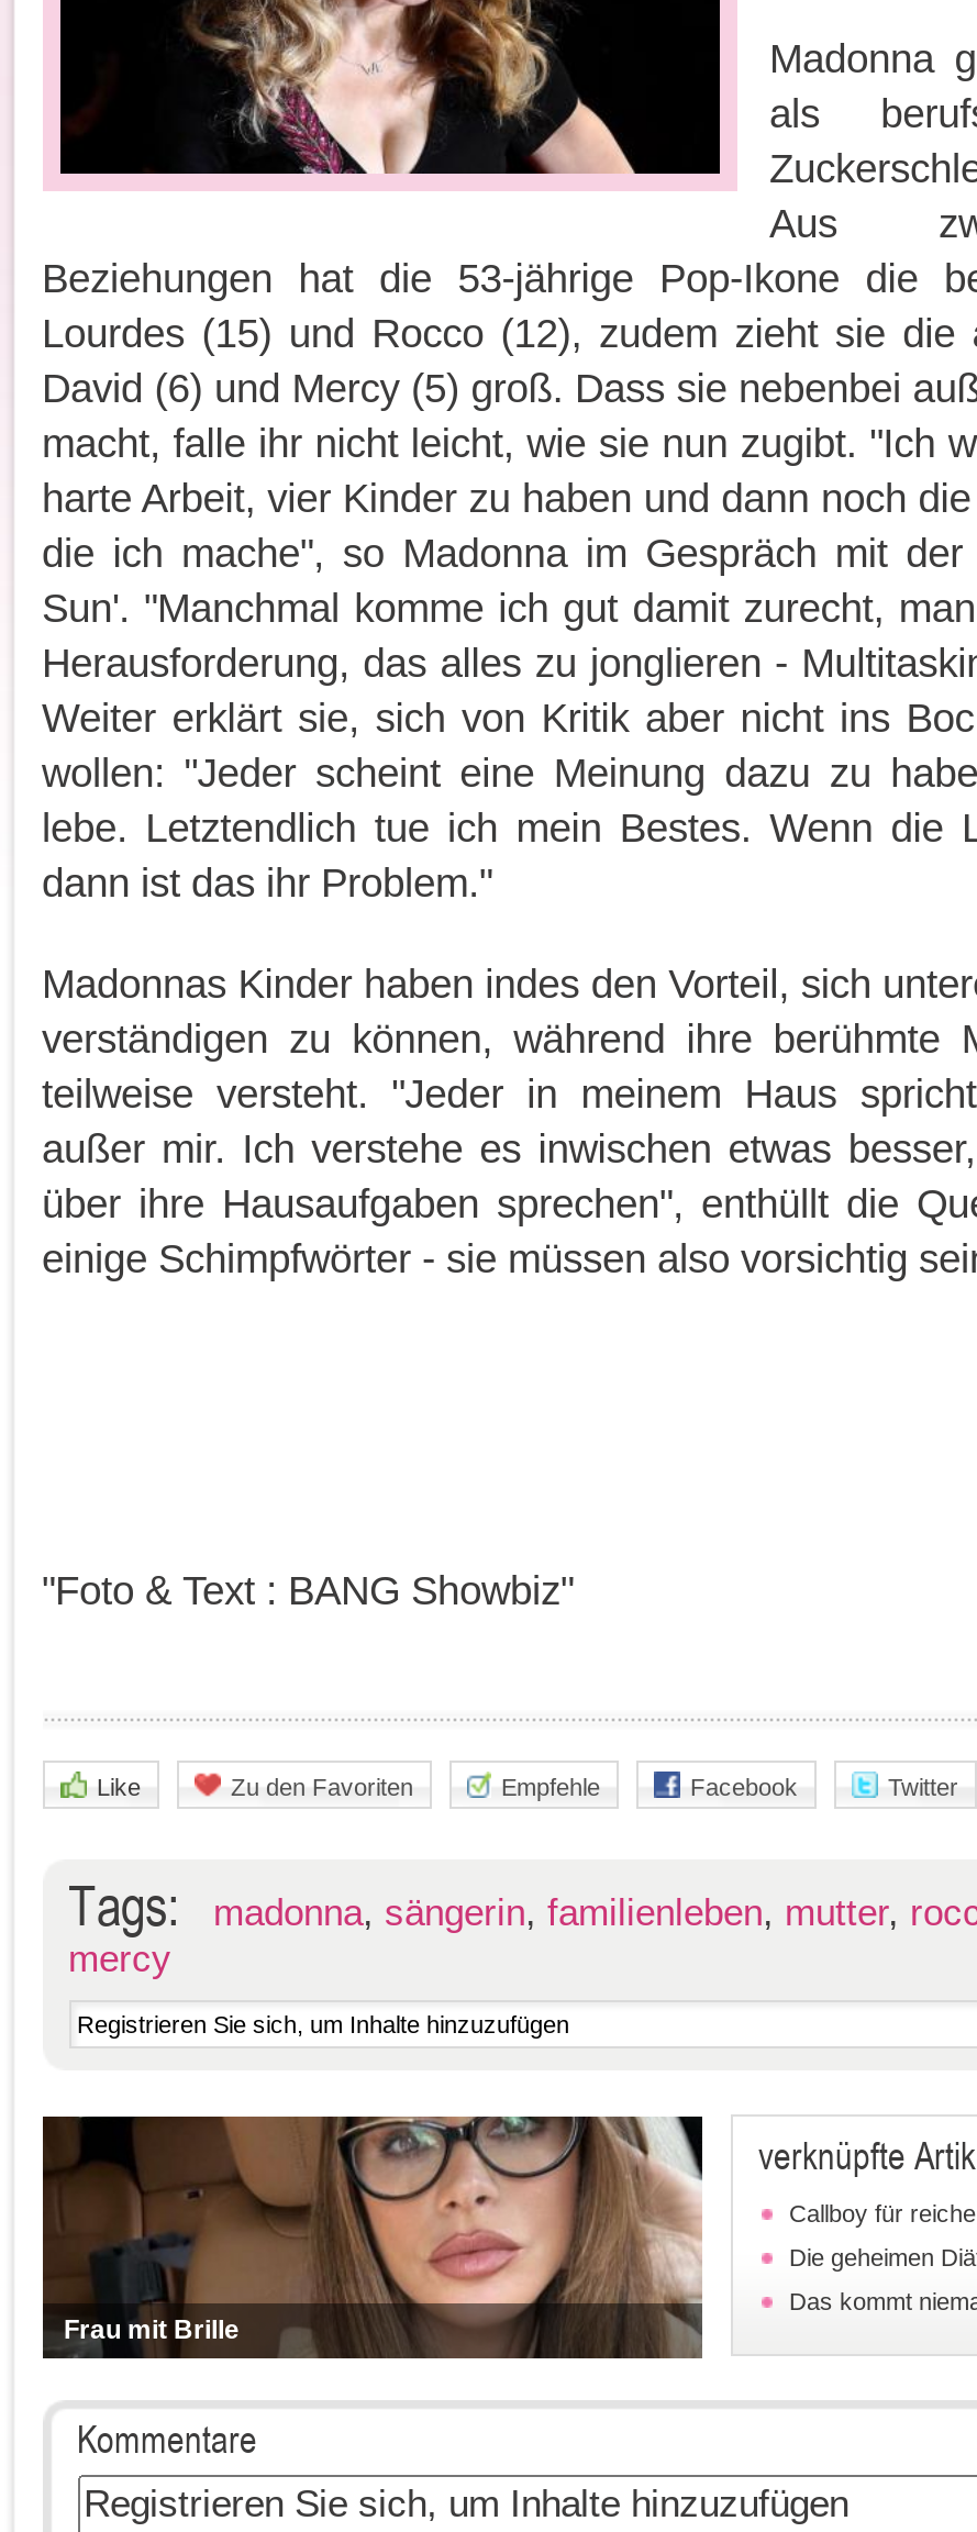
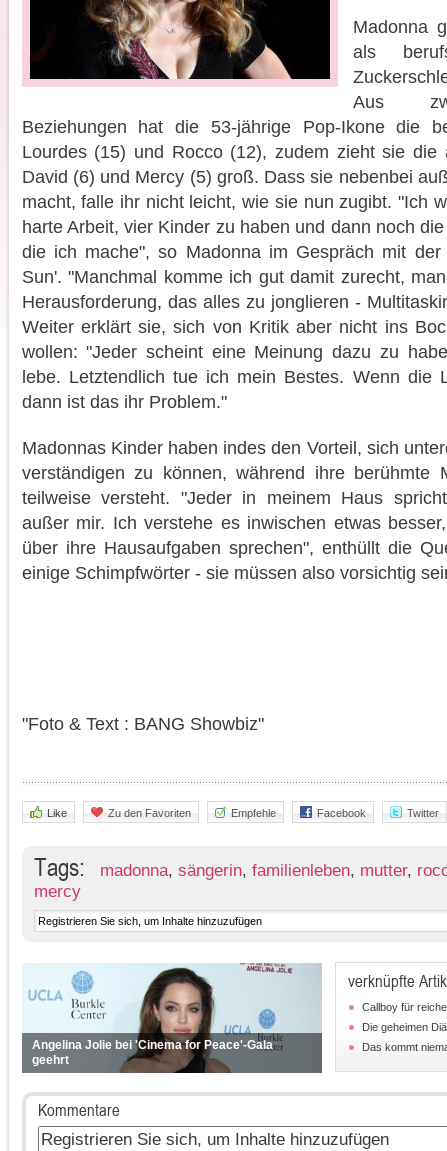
- [image]
- Frau mit Brille
+ [image]
+ Angelina Jolie bei 'Cinema for Peace'-Gala
+ geehrt
